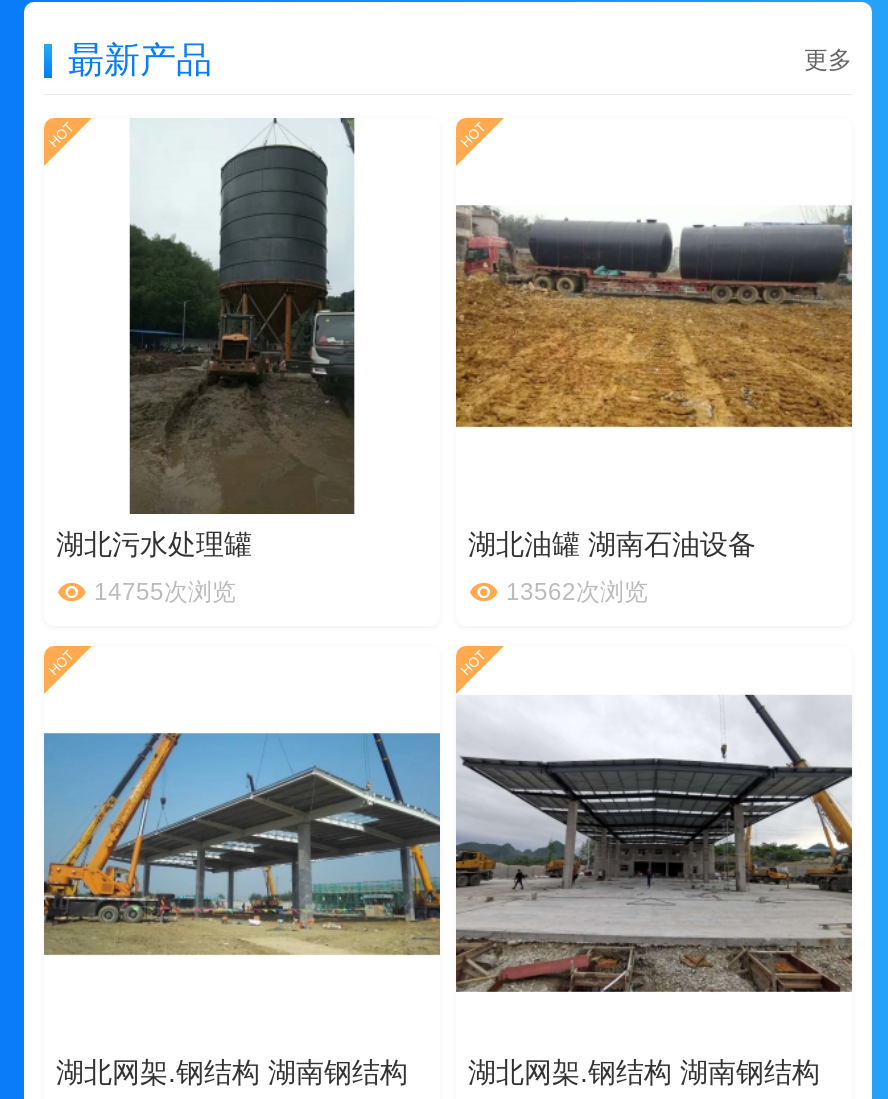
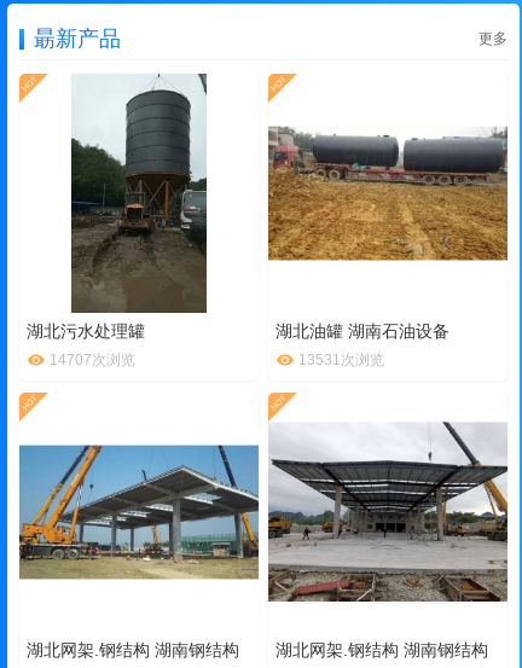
- 14755次浏览
+ 14707次浏览

- 13562次浏览
+ 13531次浏览
